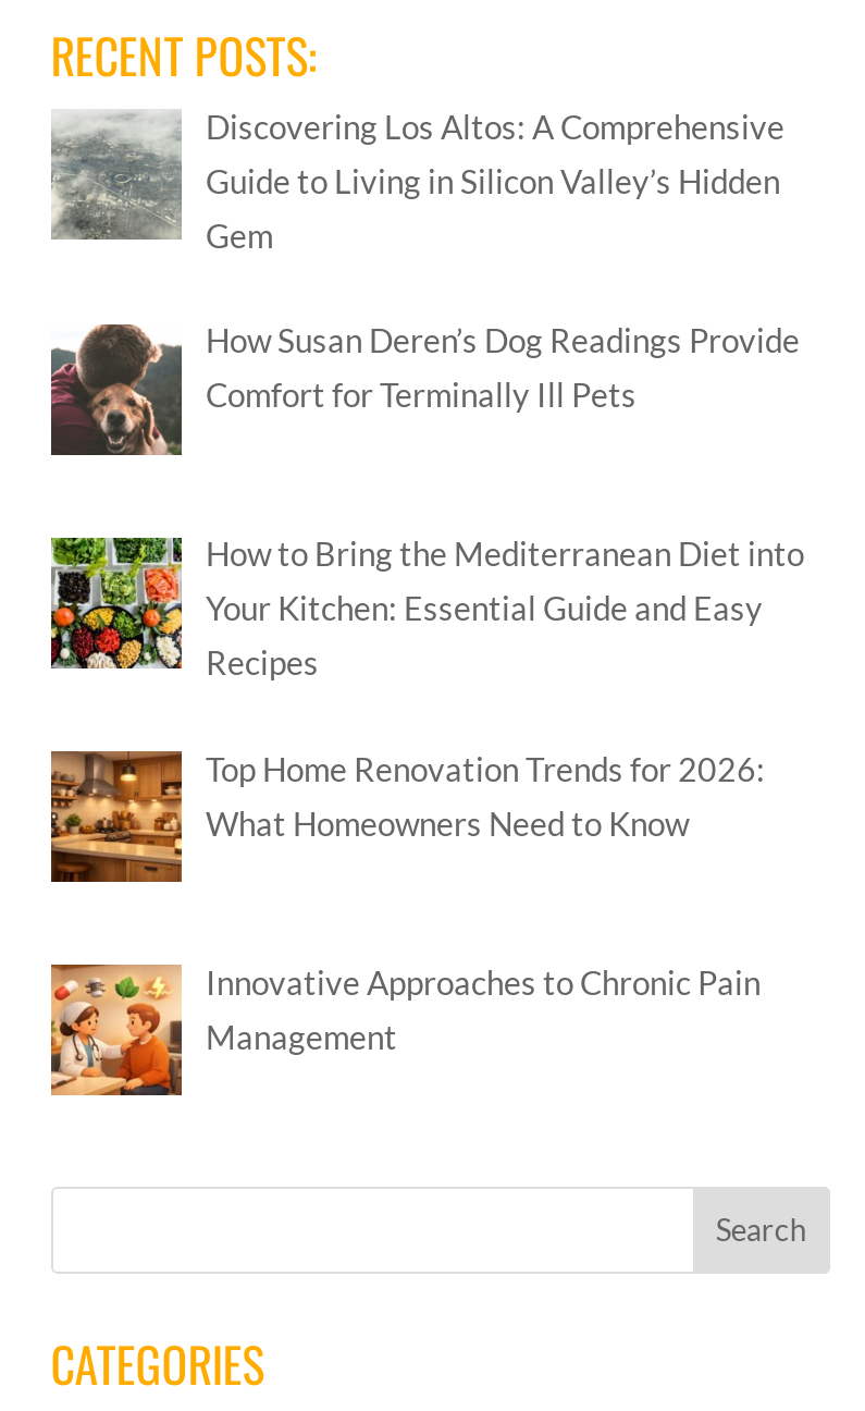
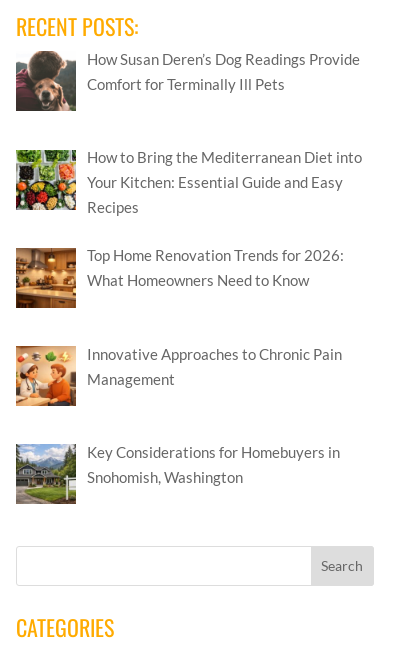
- [image]
- Discovering Los Altos: A Comprehensive
- Guide to Living in Silicon Valley’s Hidden
- Gem

moved up: [image] | How Susan Deren’s Dog Readings Provide | Comfort for Terminally Ill Pets | ... | Innovative Approaches to Chronic Pain | Management

+ [image]
+ Key Considerations for Homebuyers in
+ Snohomish, Washington
